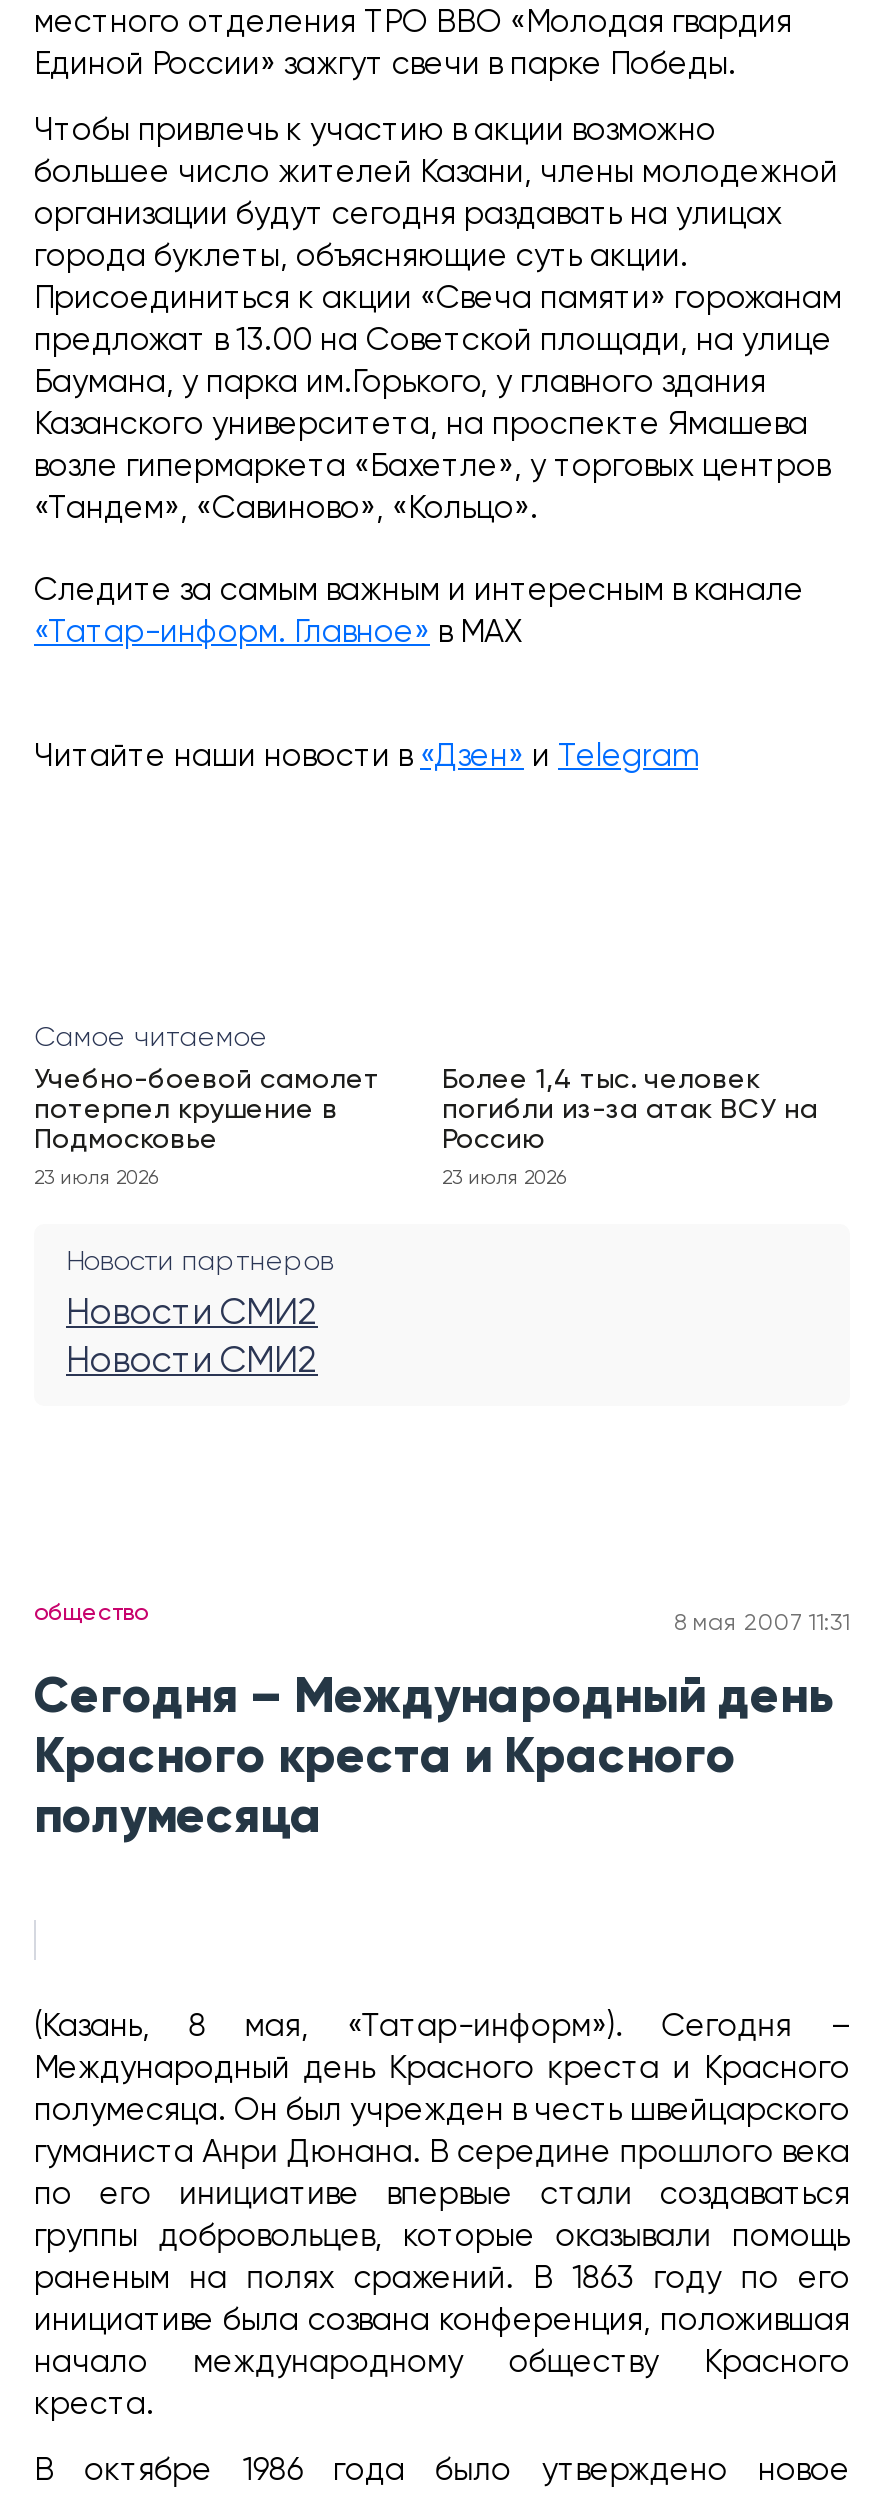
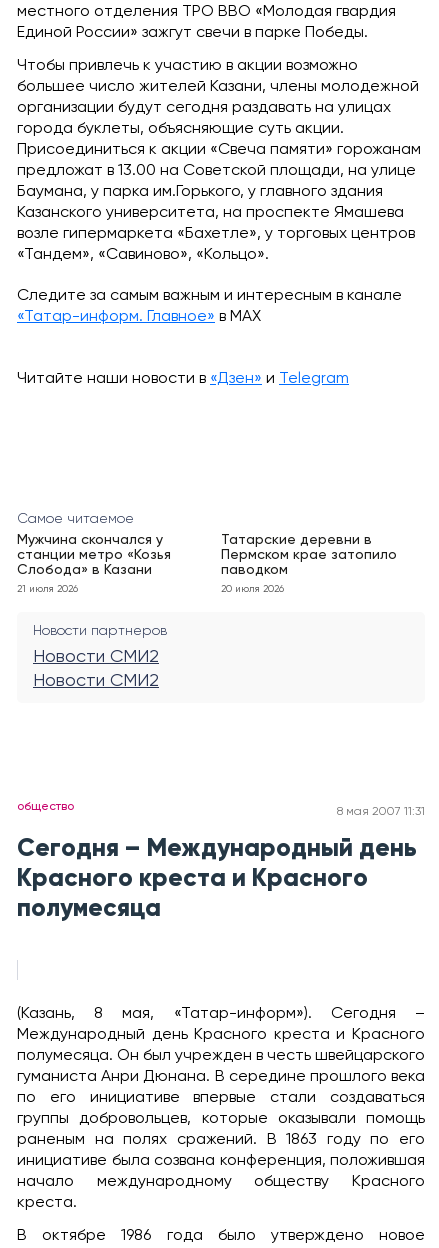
- Учебно-боевой самолет
- потерпел крушение в
- Подмосковье
+ Мужчина скончался у
+ станции метро «Козья
+ Слобода» в Казани

- Более 1,4 тыс. человек
- погибли из-за атак ВСУ на
- Россию
+ Татарские деревни в
+ Пермском крае затопило
+ паводком

- 23 июля 2026
+ 21 июля 2026

- 23 июля 2026
+ 20 июля 2026
